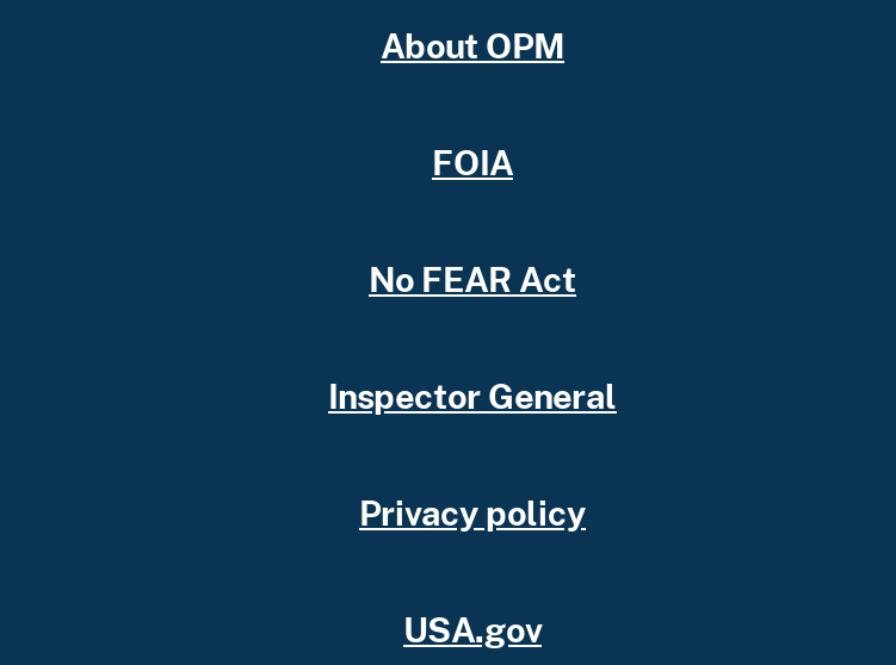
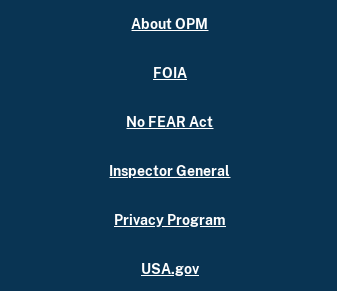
- Privacy policy
+ Privacy Program
